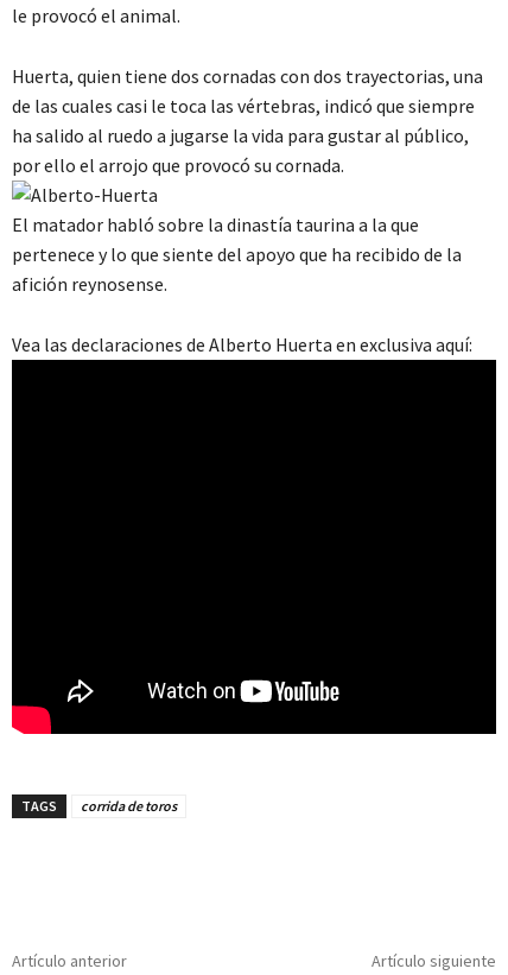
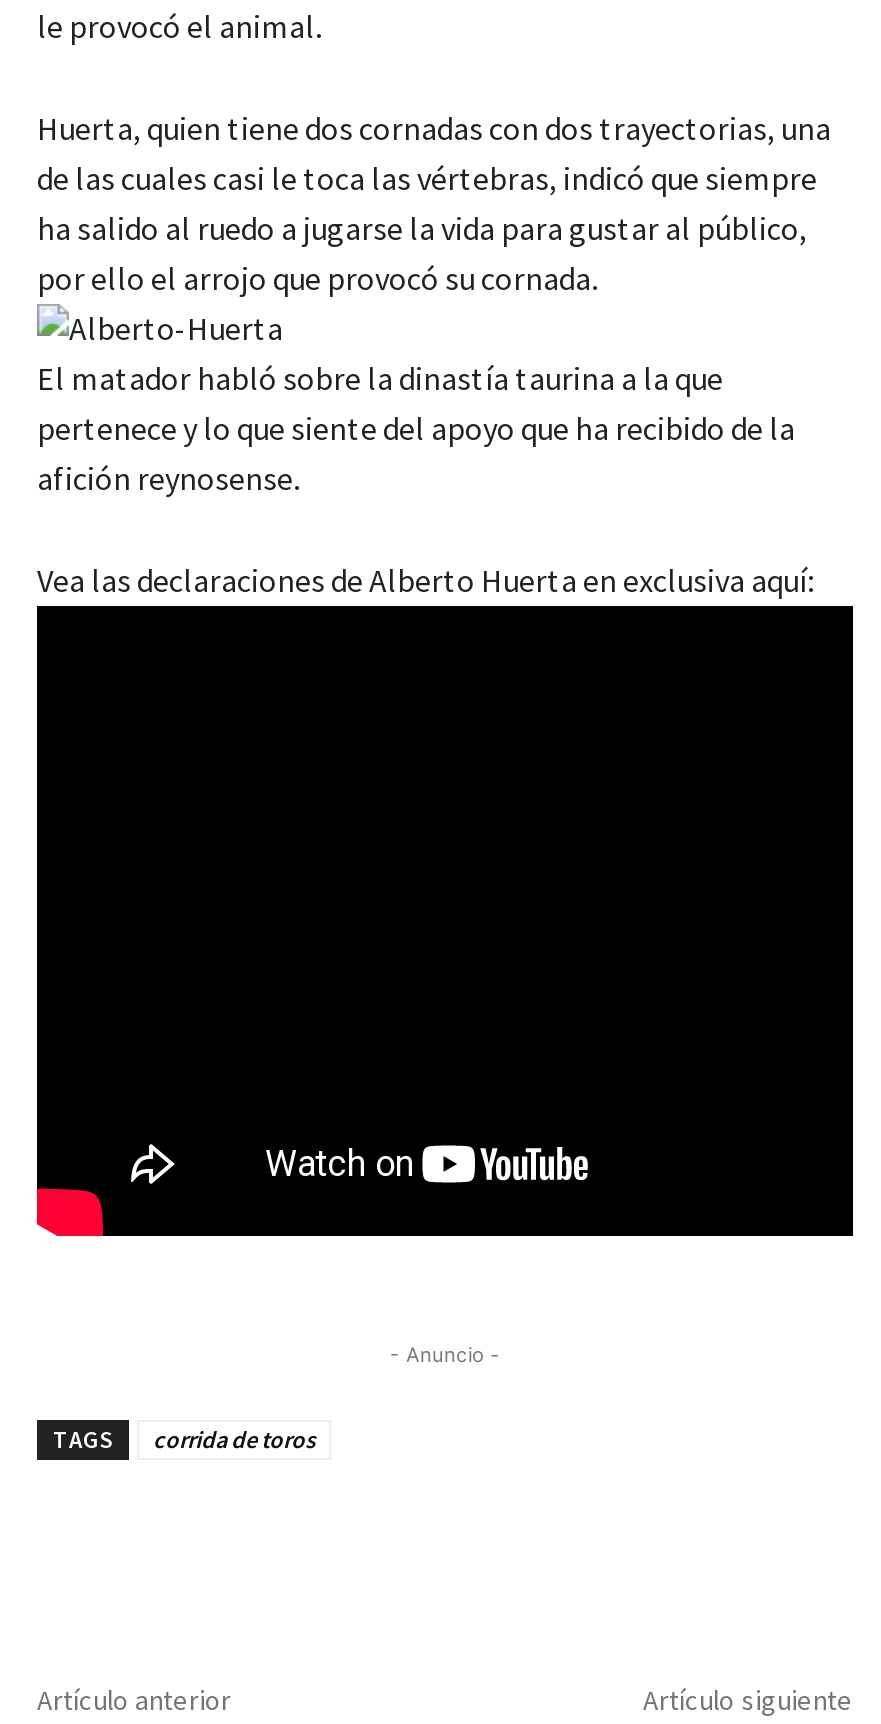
+ - Anuncio -
